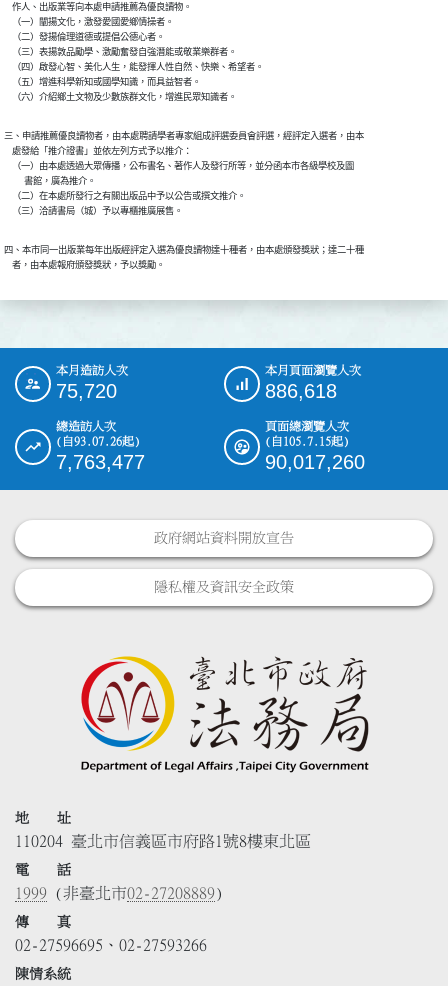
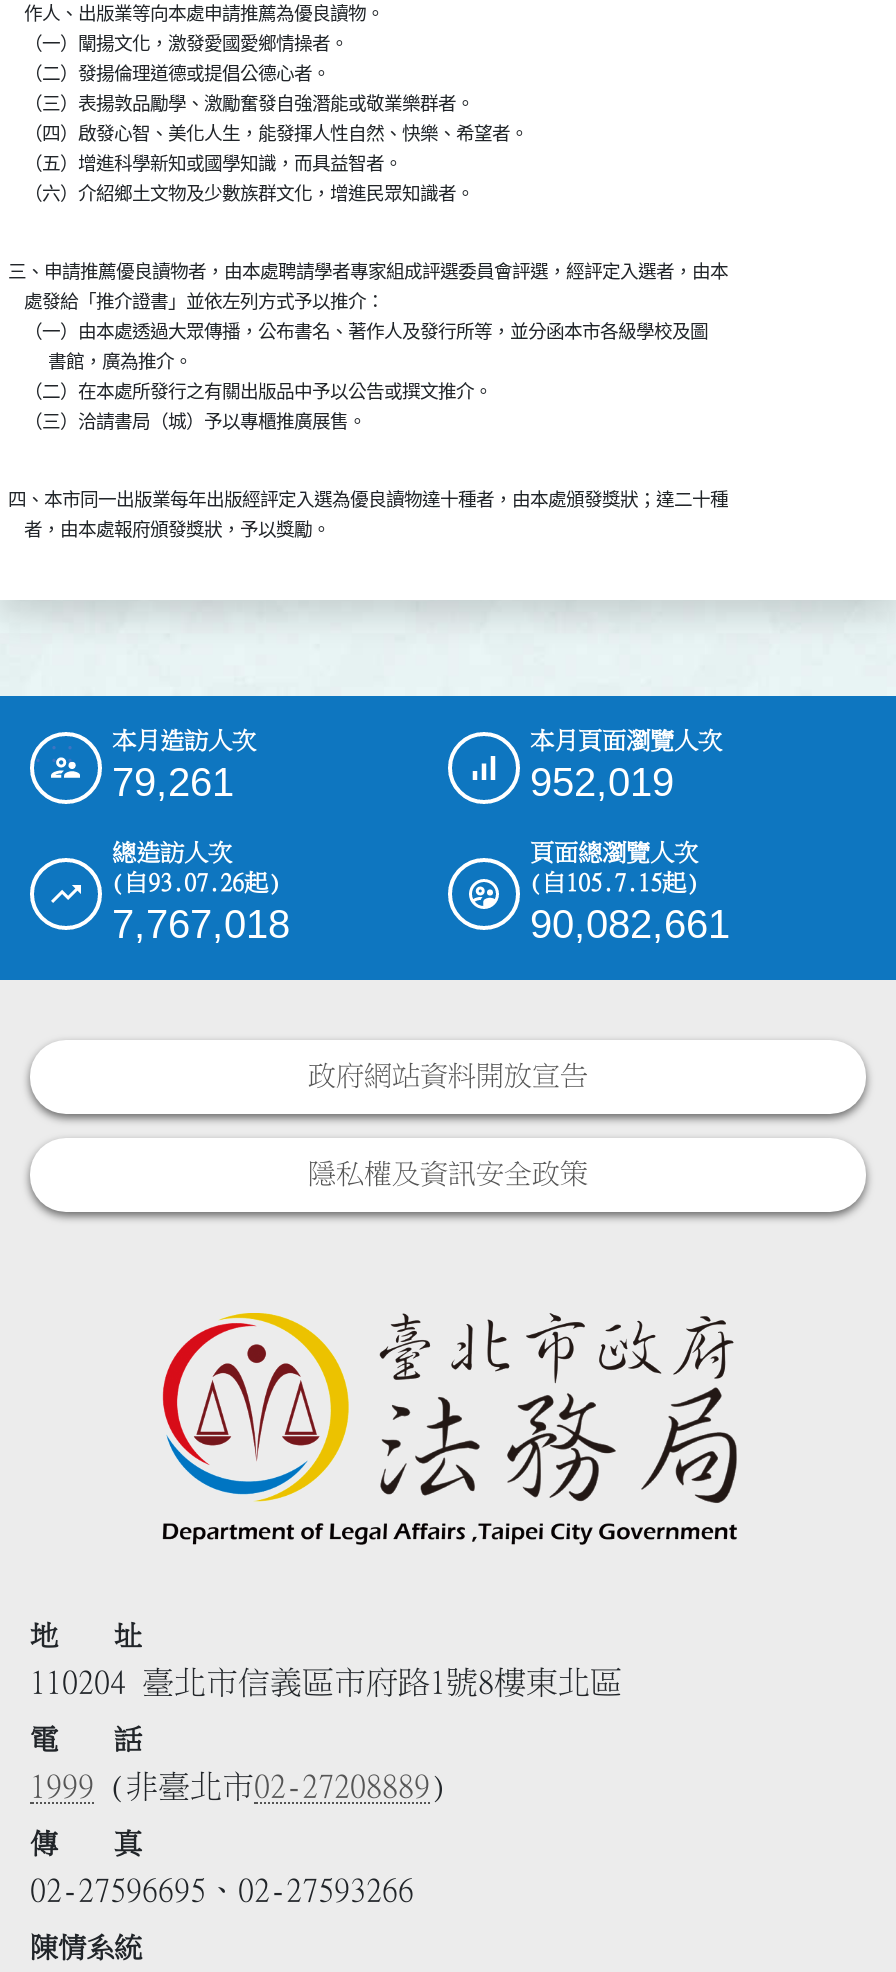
- 75,720
+ 79,261

- 886,618
+ 952,019

- 7,763,477
+ 7,767,018

- 90,017,260
+ 90,082,661
